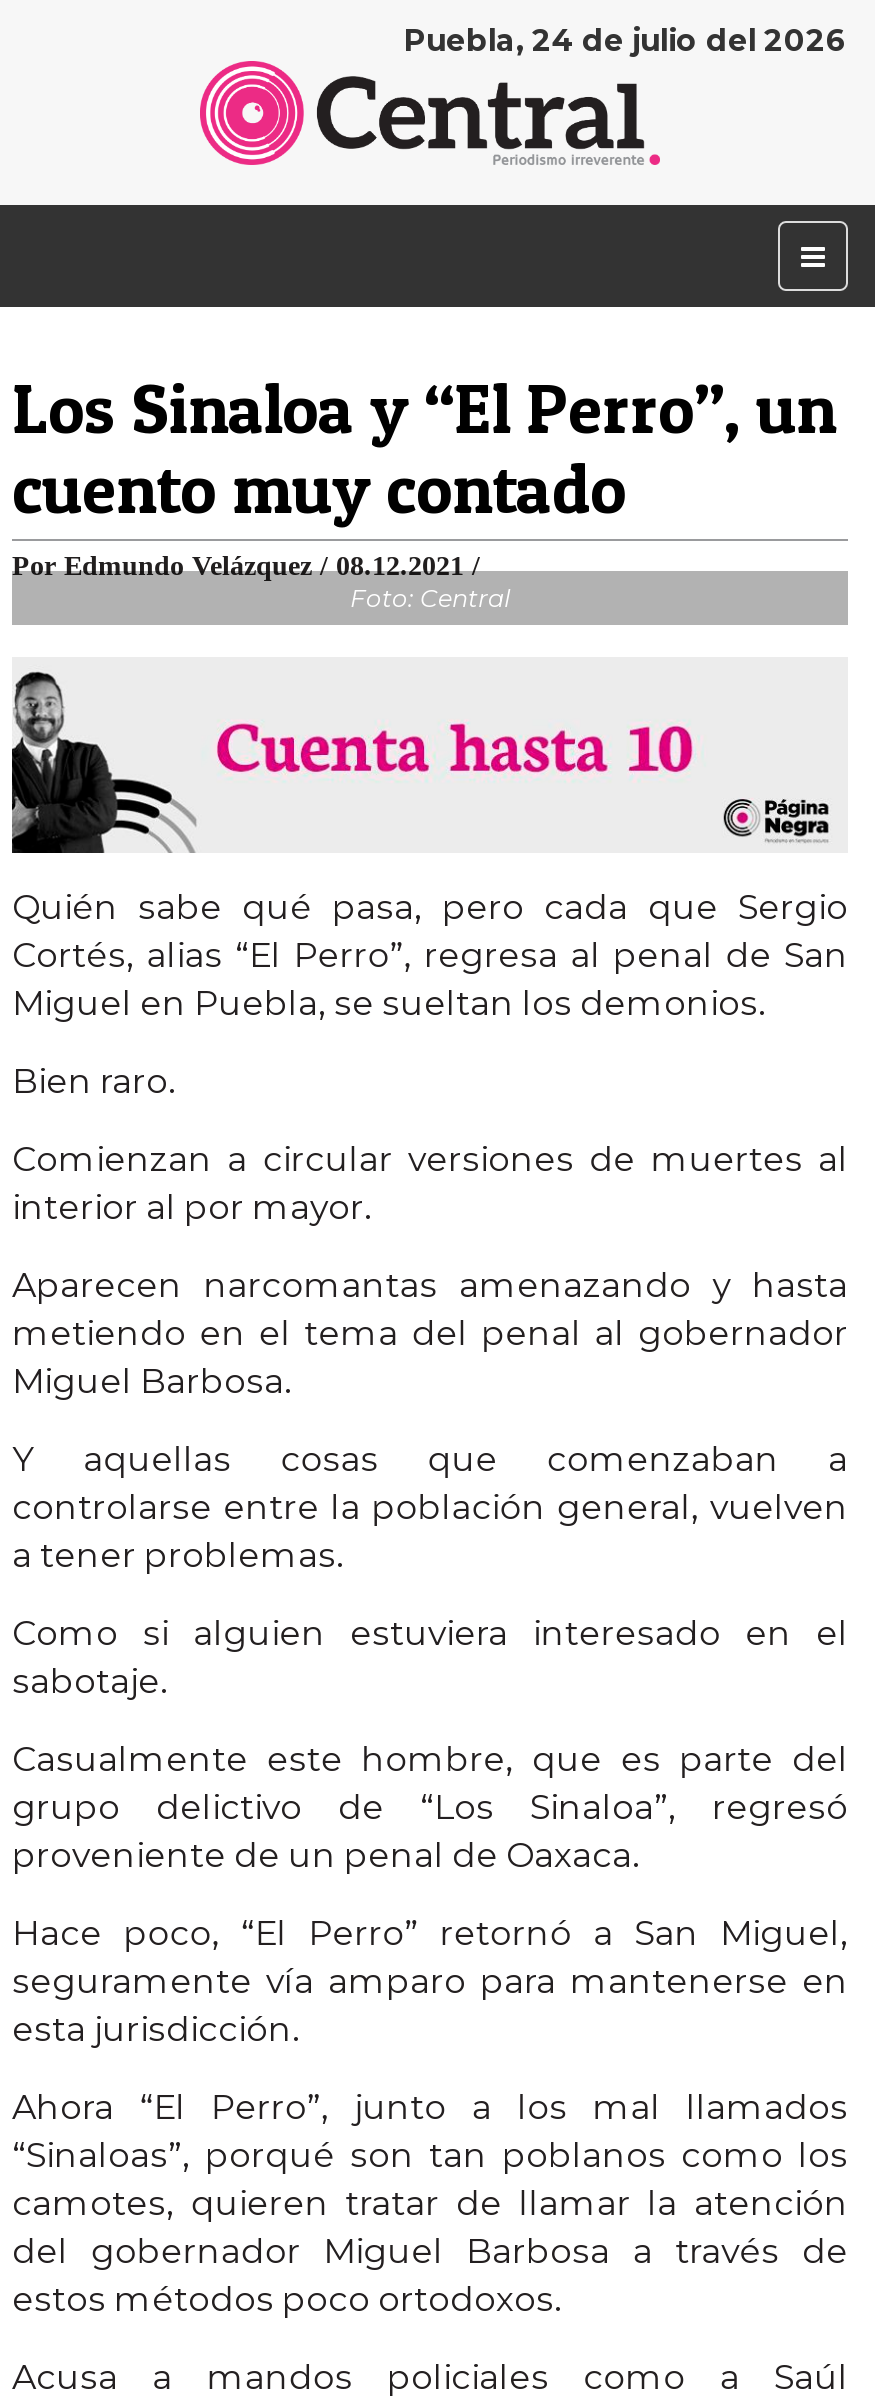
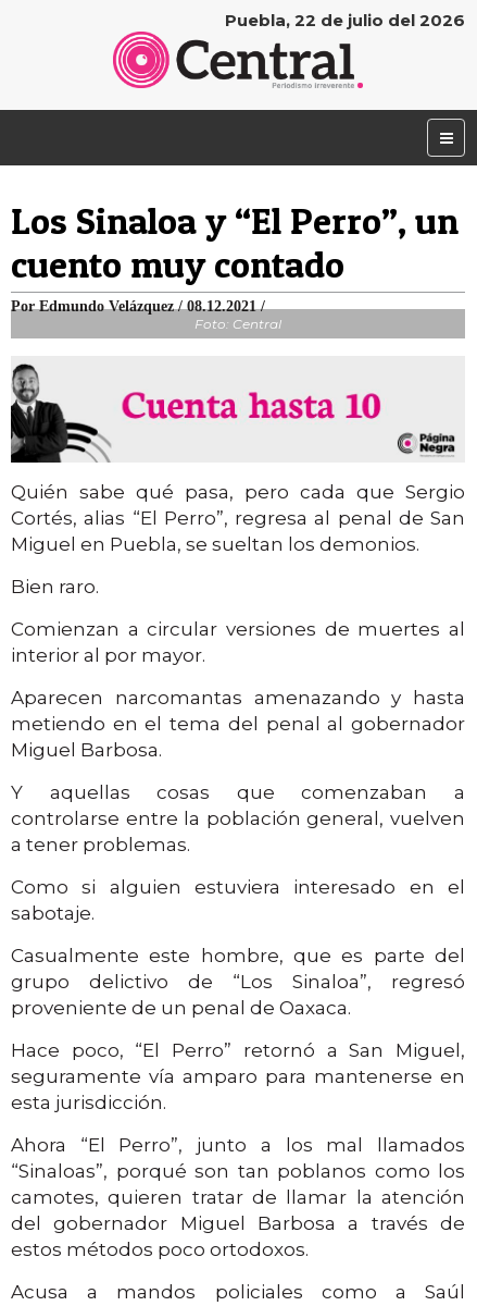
- Puebla, 24 de julio del 2026
+ Puebla, 22 de julio del 2026
